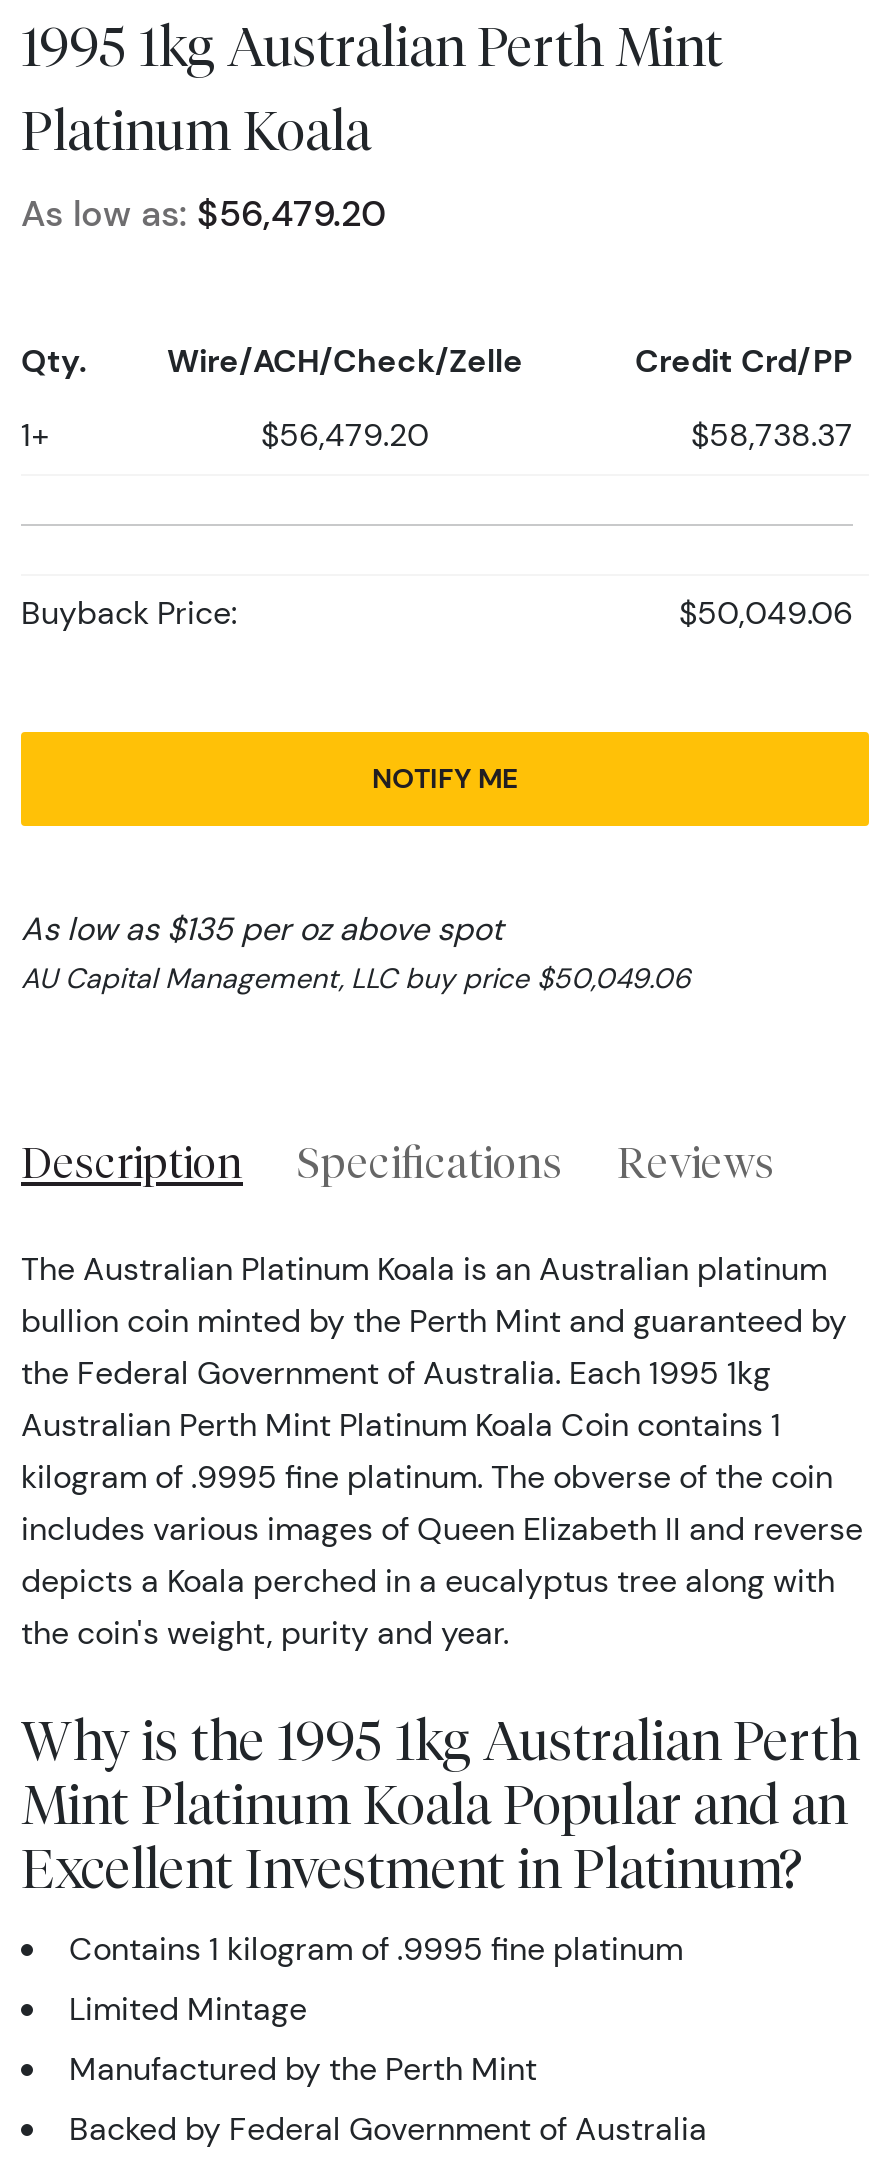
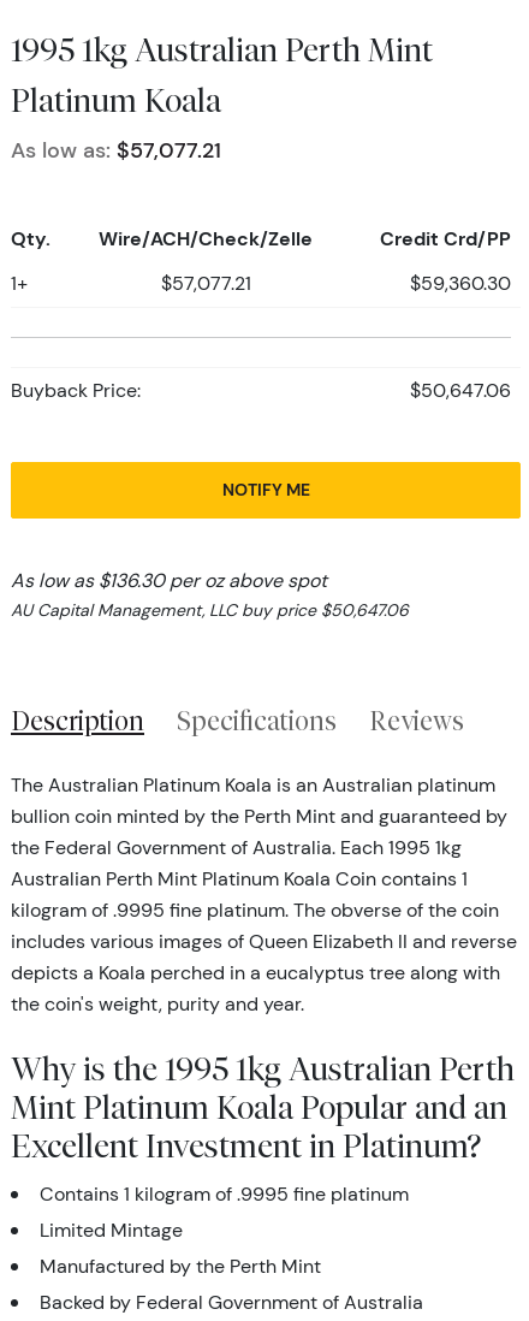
- As low as: $56,479.20
+ As low as: $57,077.21

- $56,479.20
+ $57,077.21

- $58,738.37
+ $59,360.30

- $50,049.06
+ $50,647.06

- As low as $135 per oz above spot
+ As low as $136.30 per oz above spot

- AU Capital Management, LLC buy price $50,049.06
+ AU Capital Management, LLC buy price $50,647.06
